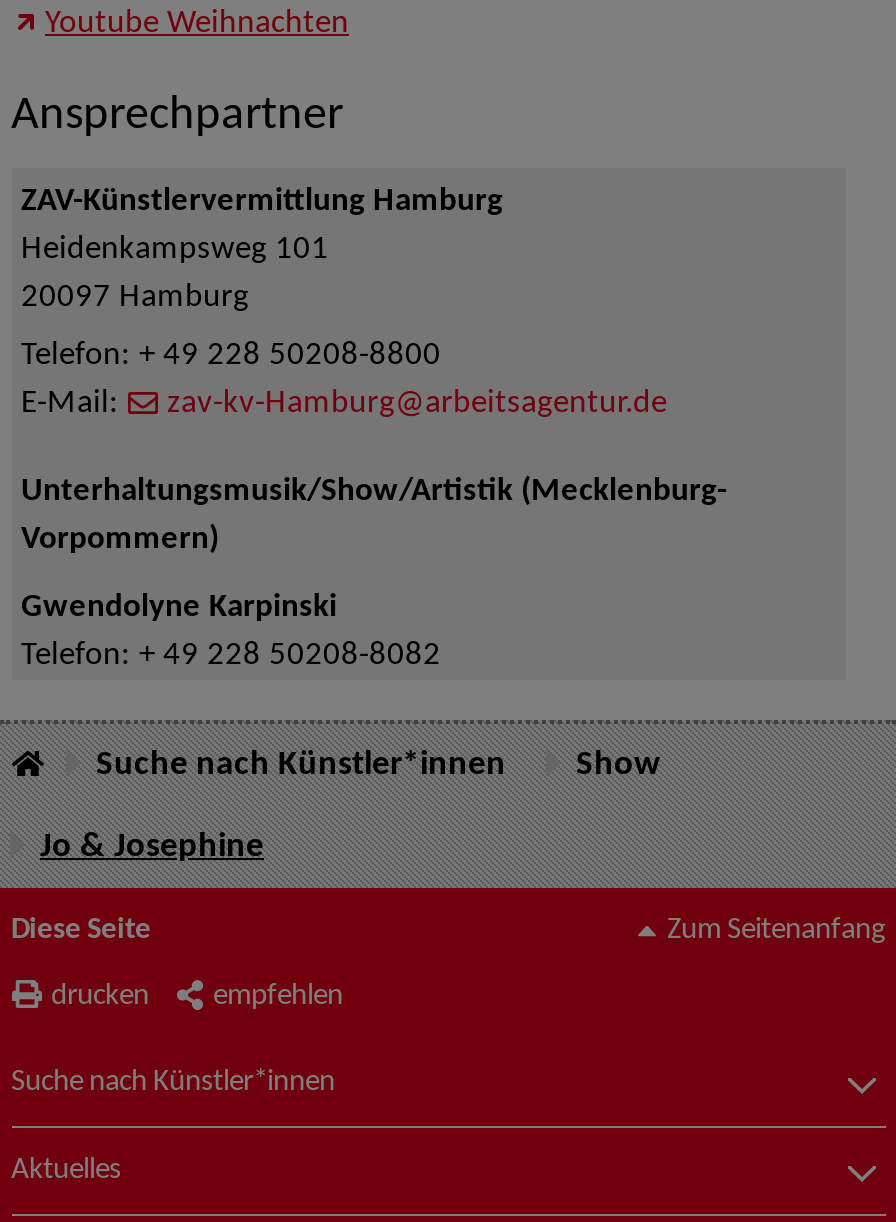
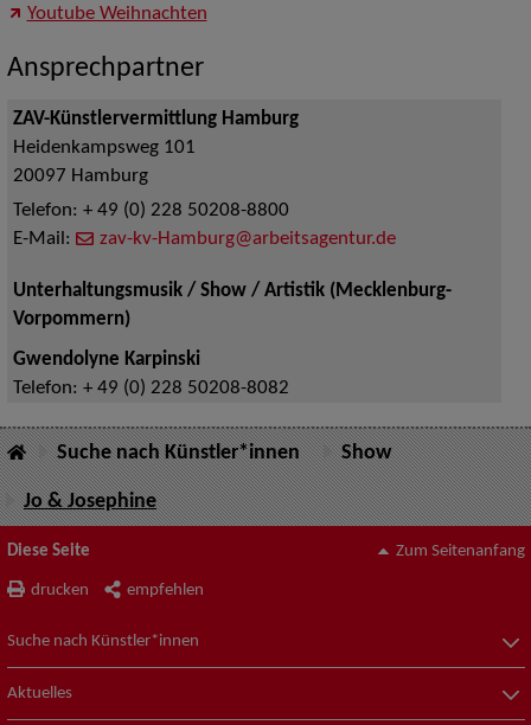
- Telefon: + 49 228 50208-8800
+ Telefon: + 49 (0) 228 50208-8800

- Unterhaltungsmusik/Show/Artistik (Mecklenburg-
+ Unterhaltungsmusik / Show / Artistik (Mecklenburg-

- Telefon: + 49 228 50208-8082
+ Telefon: + 49 (0) 228 50208-8082
